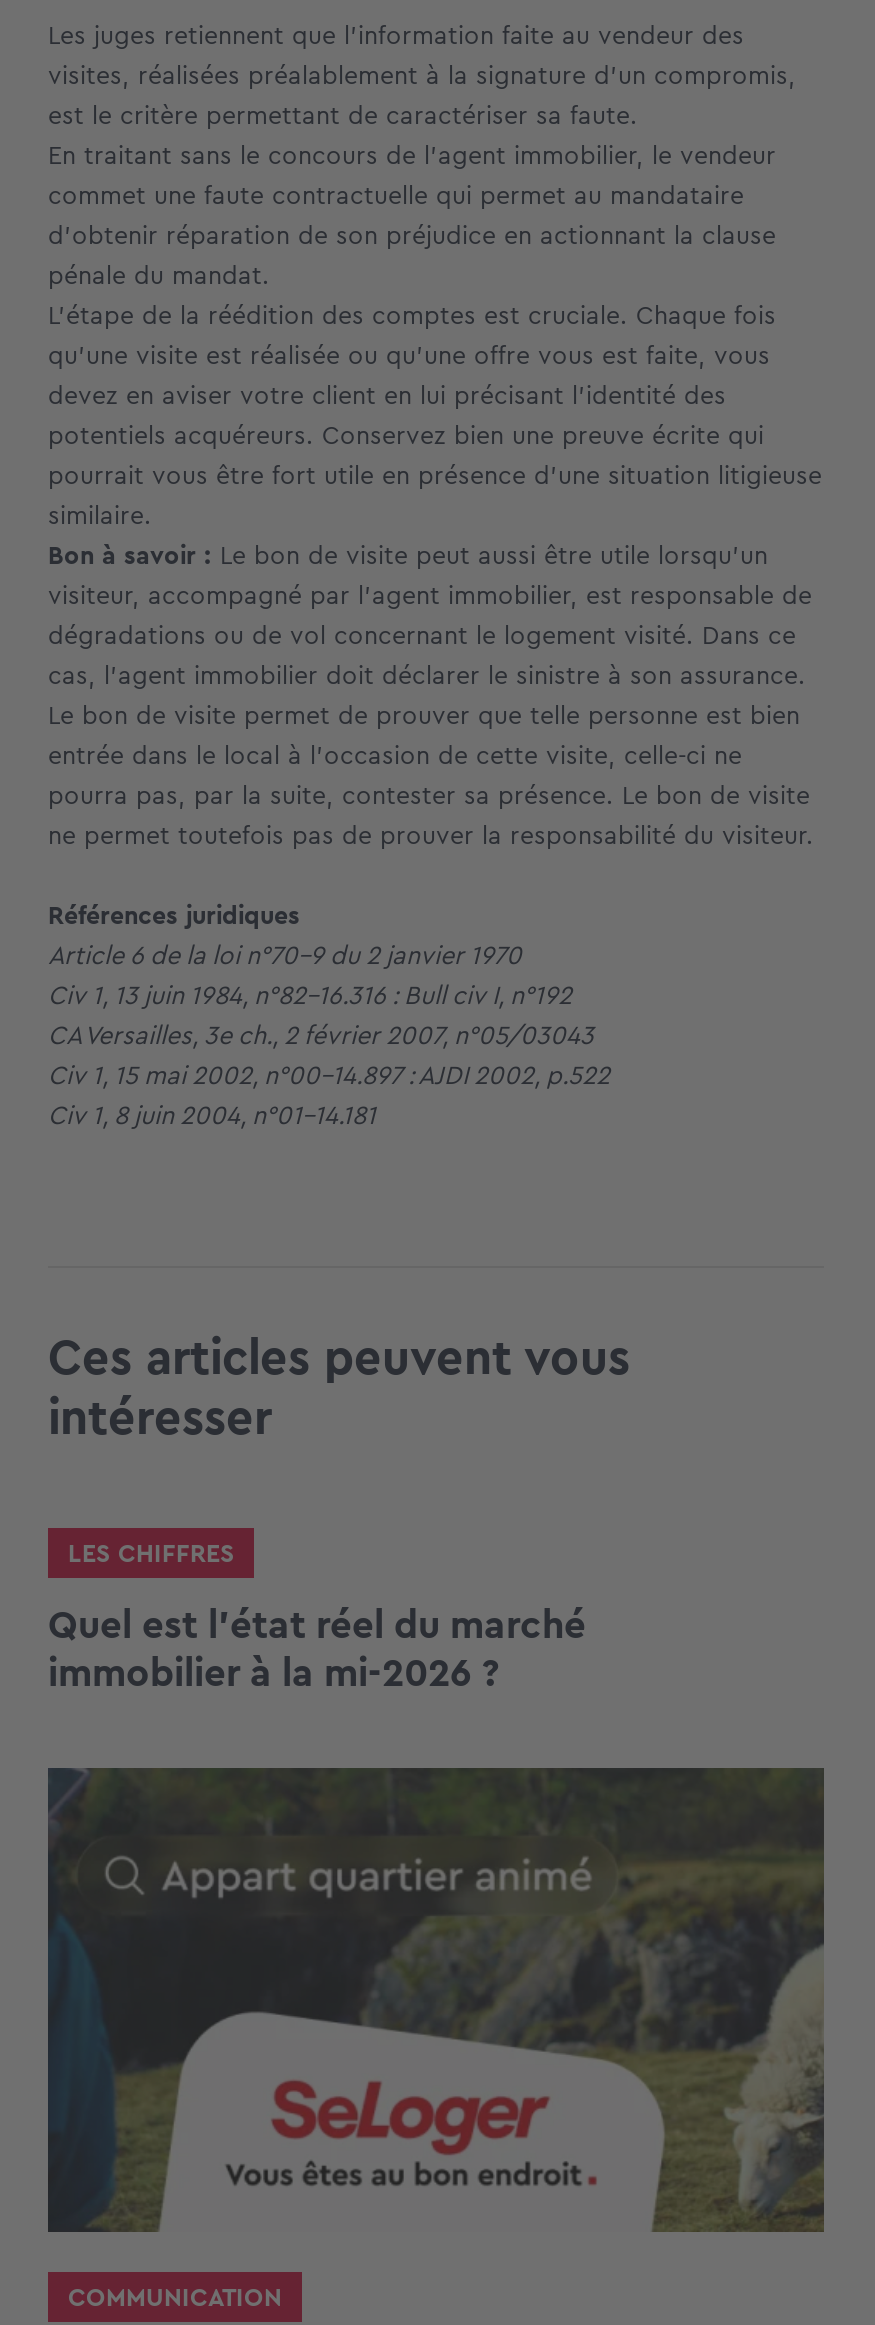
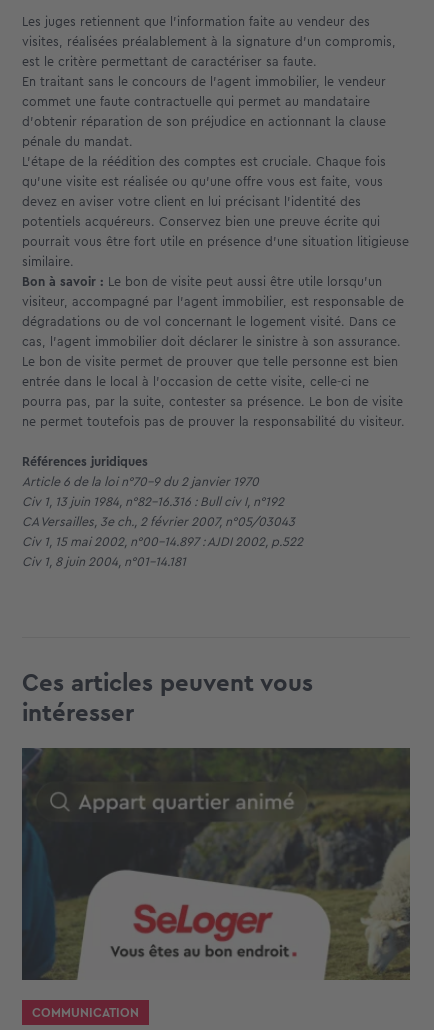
- LES CHIFFRES
- Quel est l’état réel du marché
- immobilier à la mi-2026 ?
